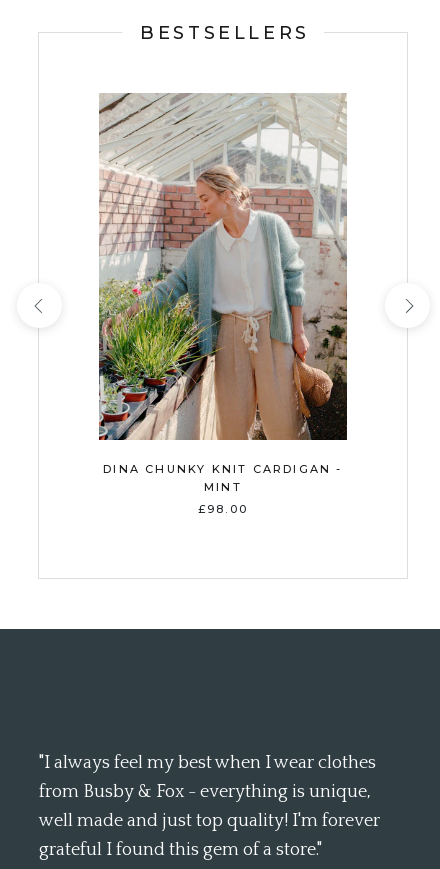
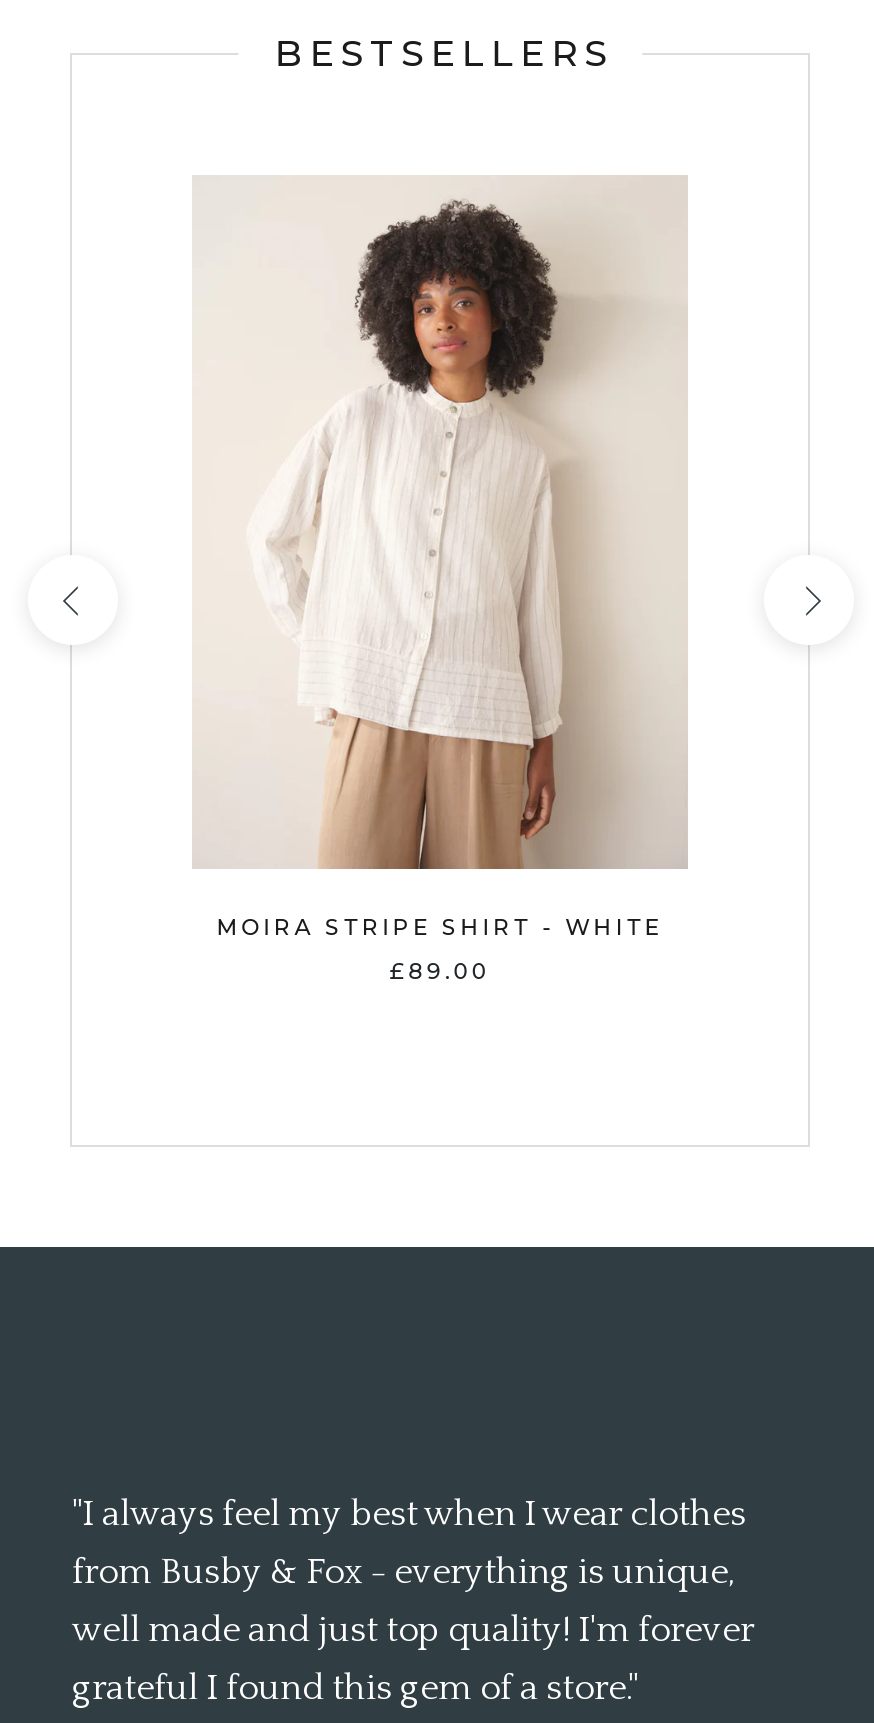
- [image]
- DINA CHUNKY KNIT CARDIGAN -
- MINT
+ [image]
+ MOIRA STRIPE SHIRT - WHITE

- £98.00
+ £89.00
